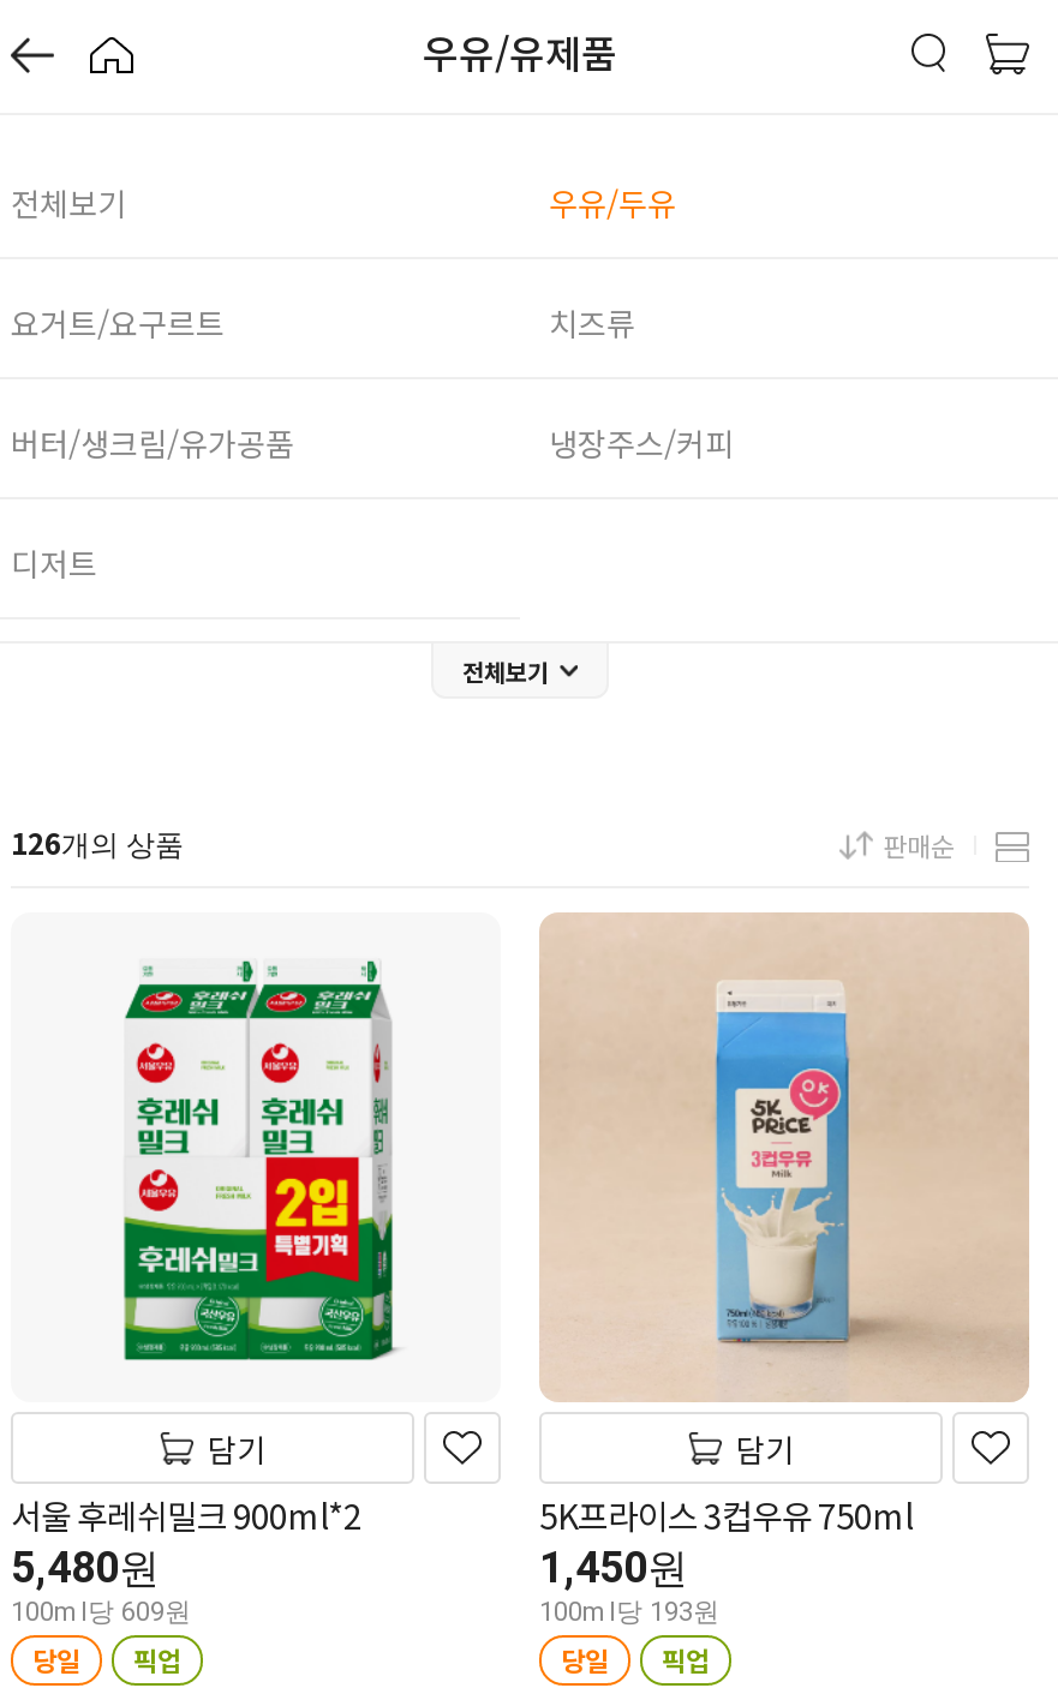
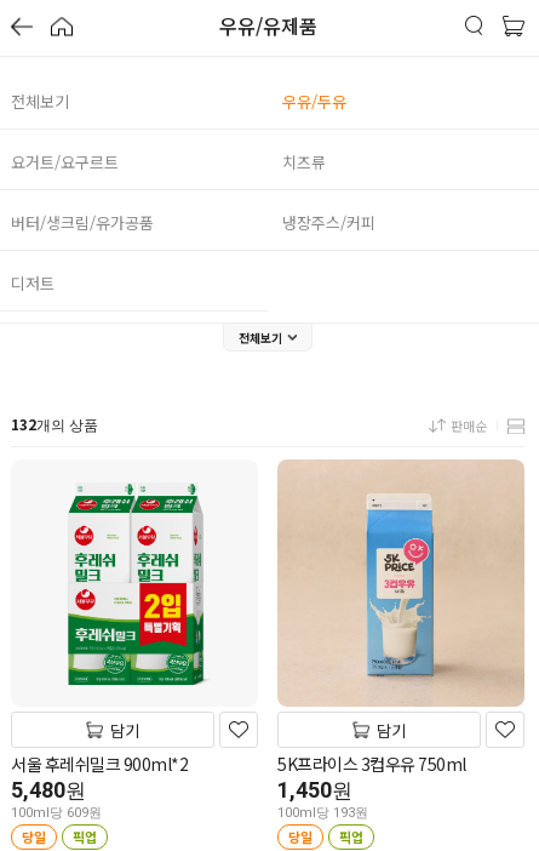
- 126개의 상품
+ 132개의 상품
